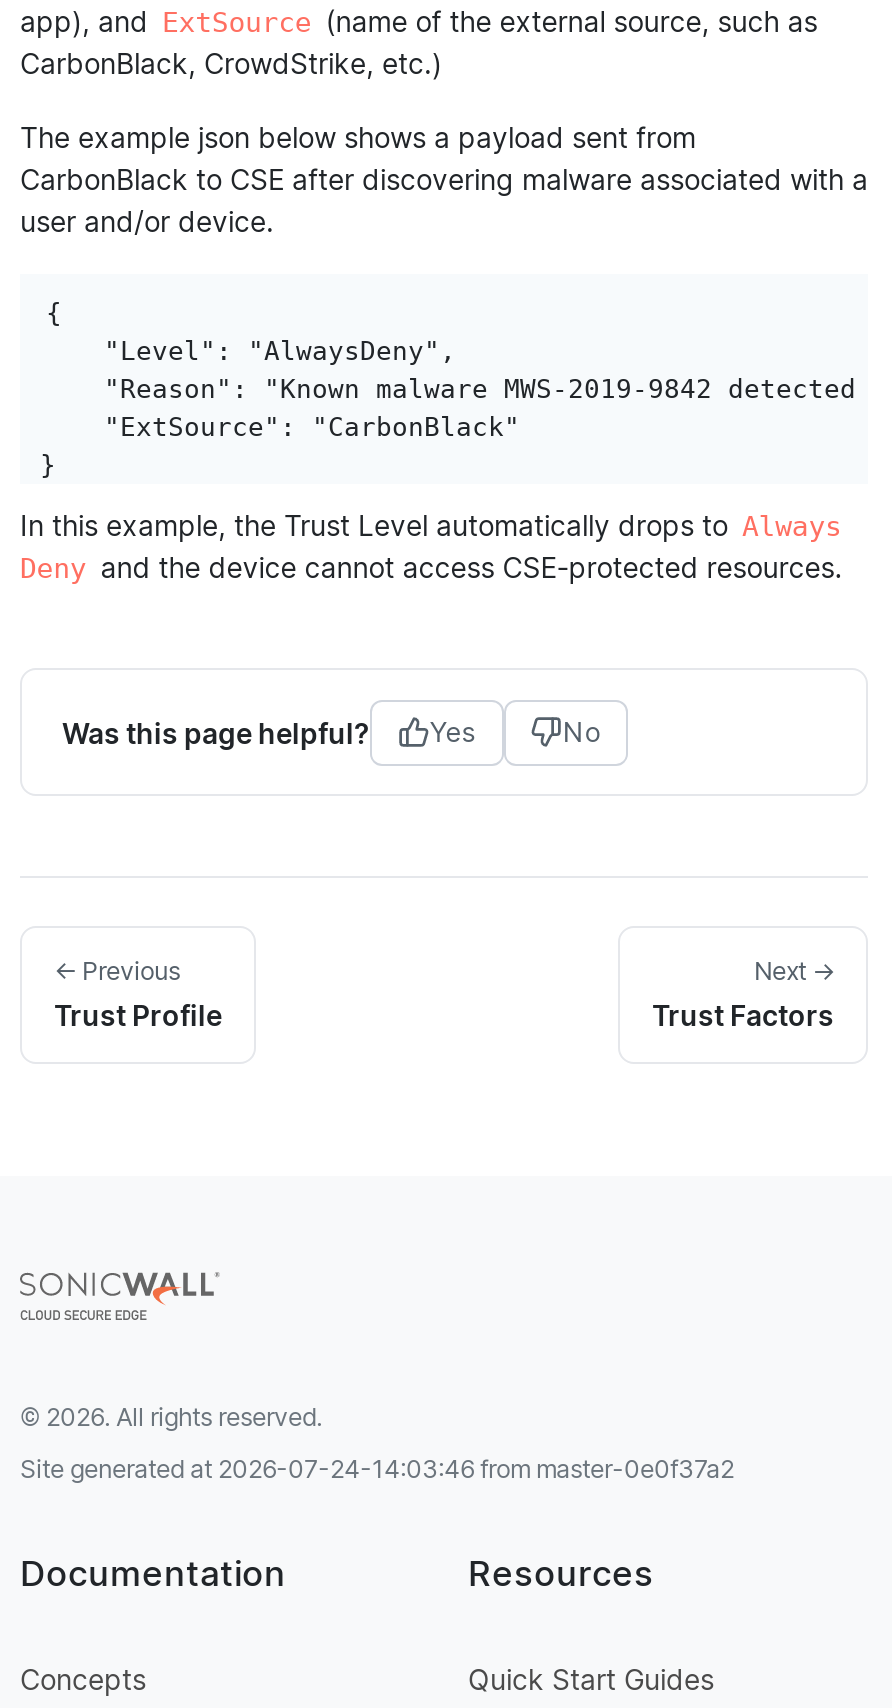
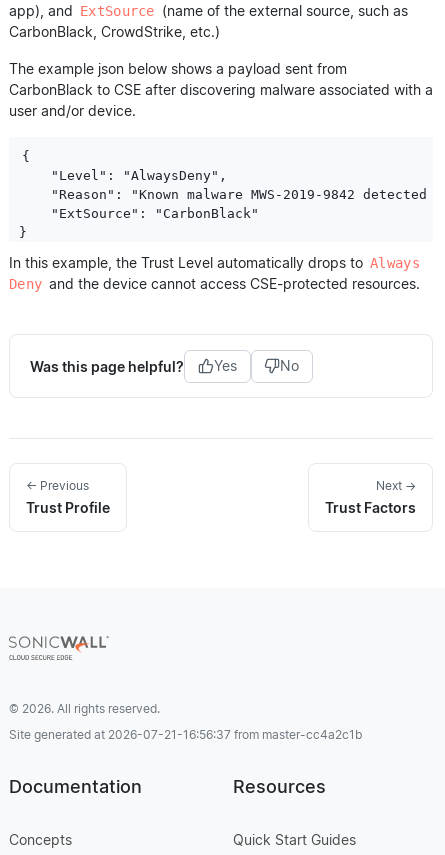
- Site generated at 2026-07-24-14:03:46 from master-0e0f37a2
+ Site generated at 2026-07-21-16:56:37 from master-cc4a2c1b
